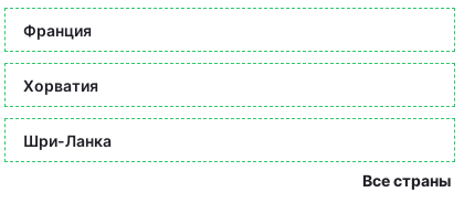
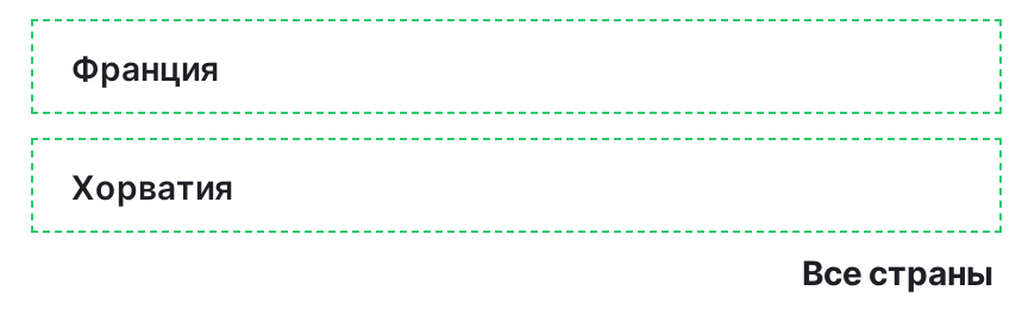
- Шри-Ланка
